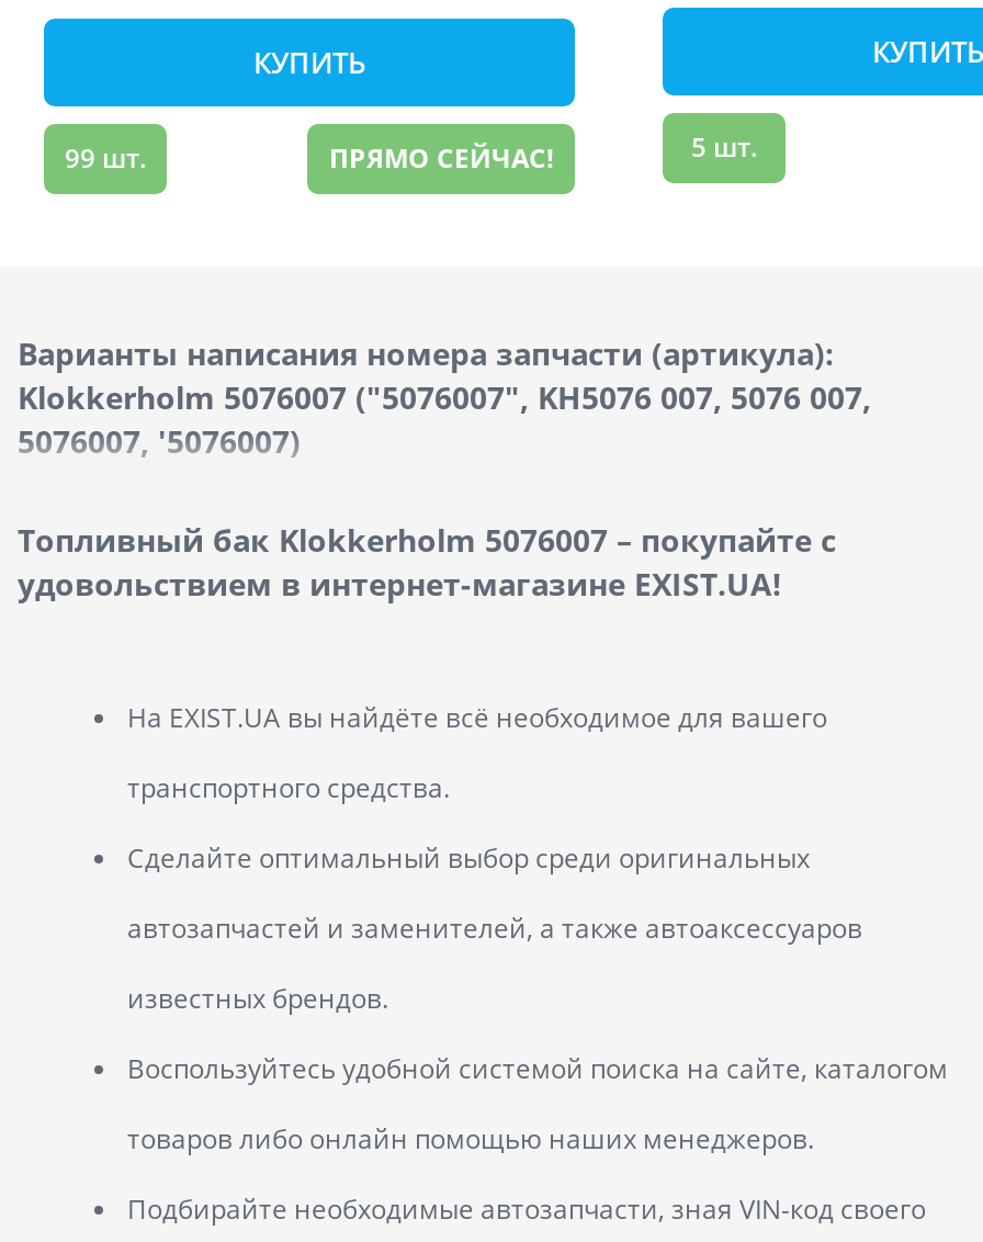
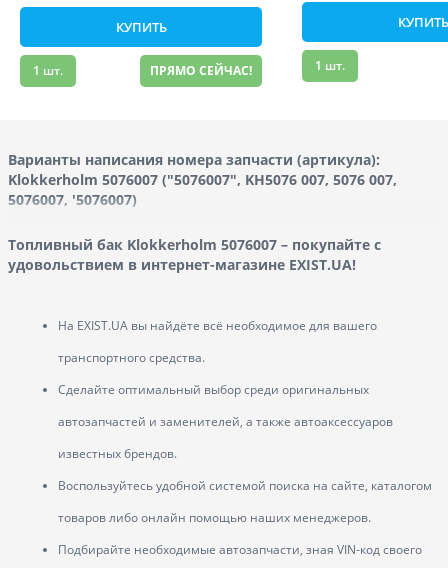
- 99 шт.
+ 1 шт.

- 5 шт.
+ 1 шт.
